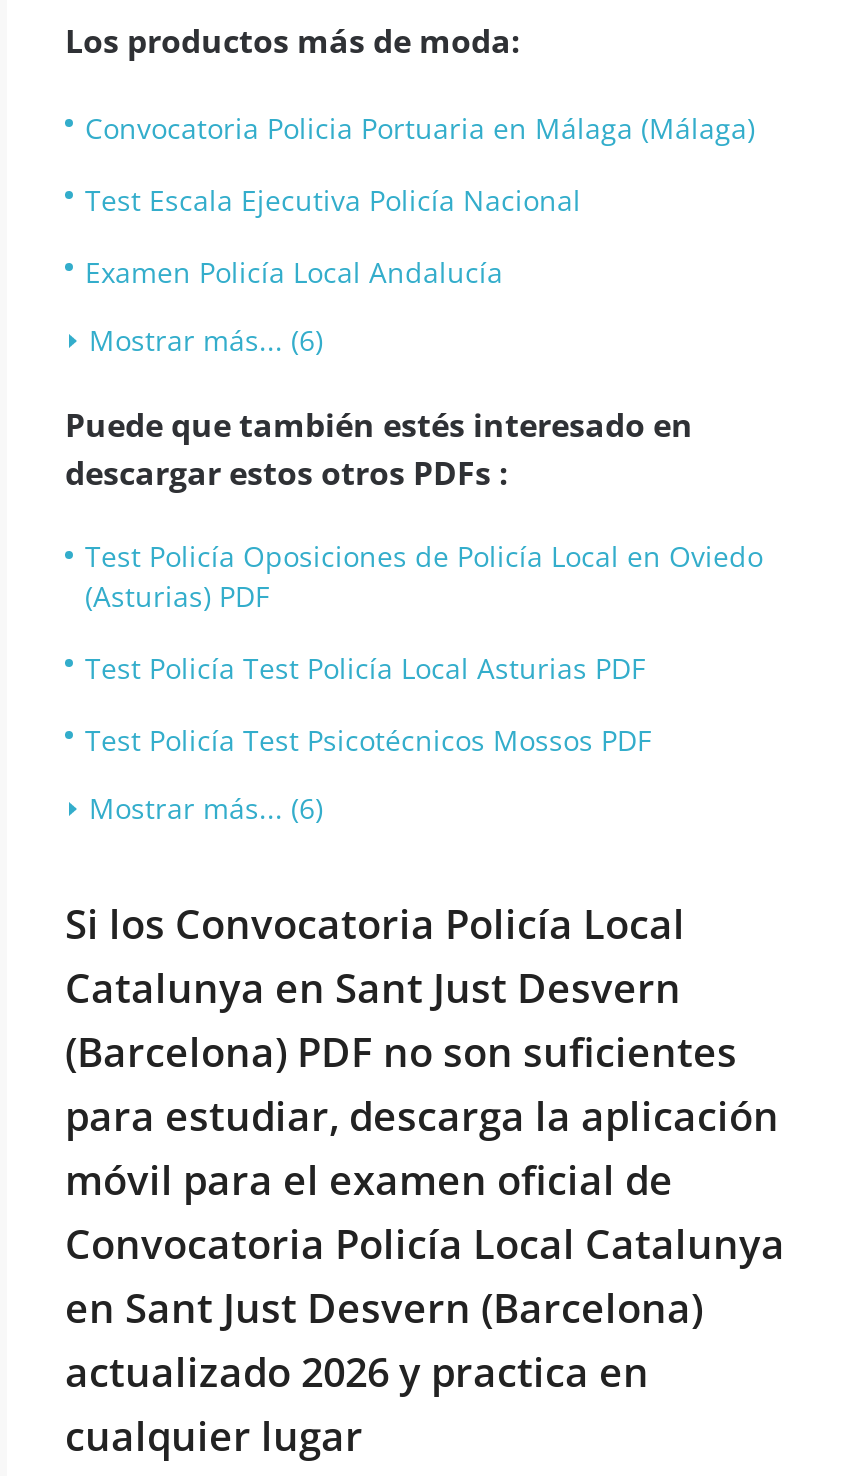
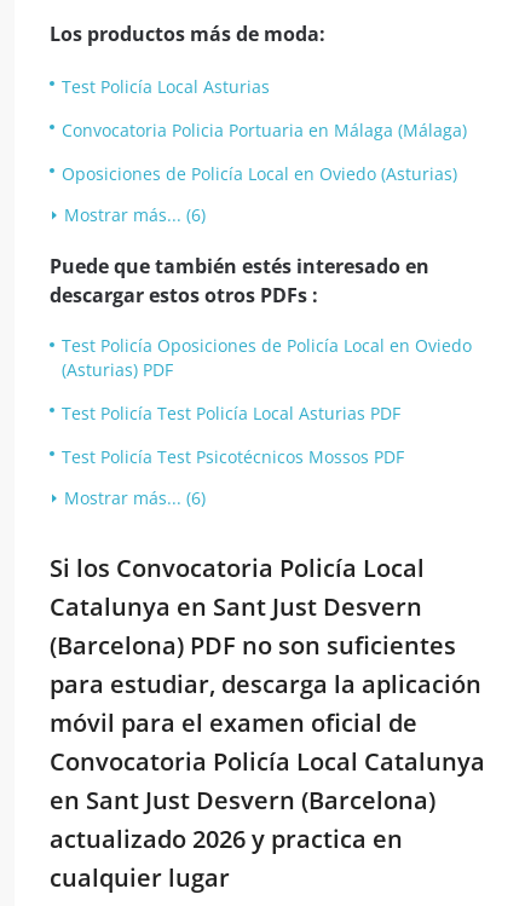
+ Test Policía Local Asturias

moved down: Convocatoria Policia Portuaria en Málaga (Málaga)

- Test Escala Ejecutiva Policía Nacional
- Examen Policía Local Andalucía
+ Oposiciones de Policía Local en Oviedo (Asturias)
